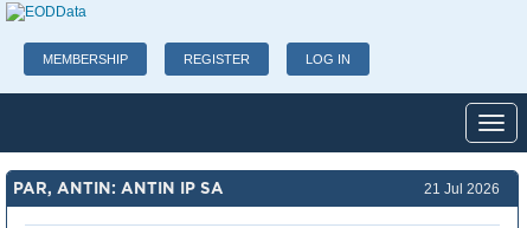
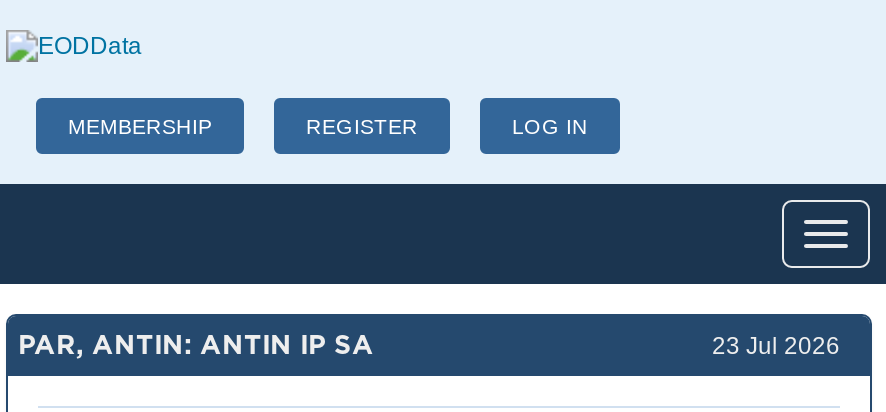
- 21 Jul 2026
+ 23 Jul 2026
